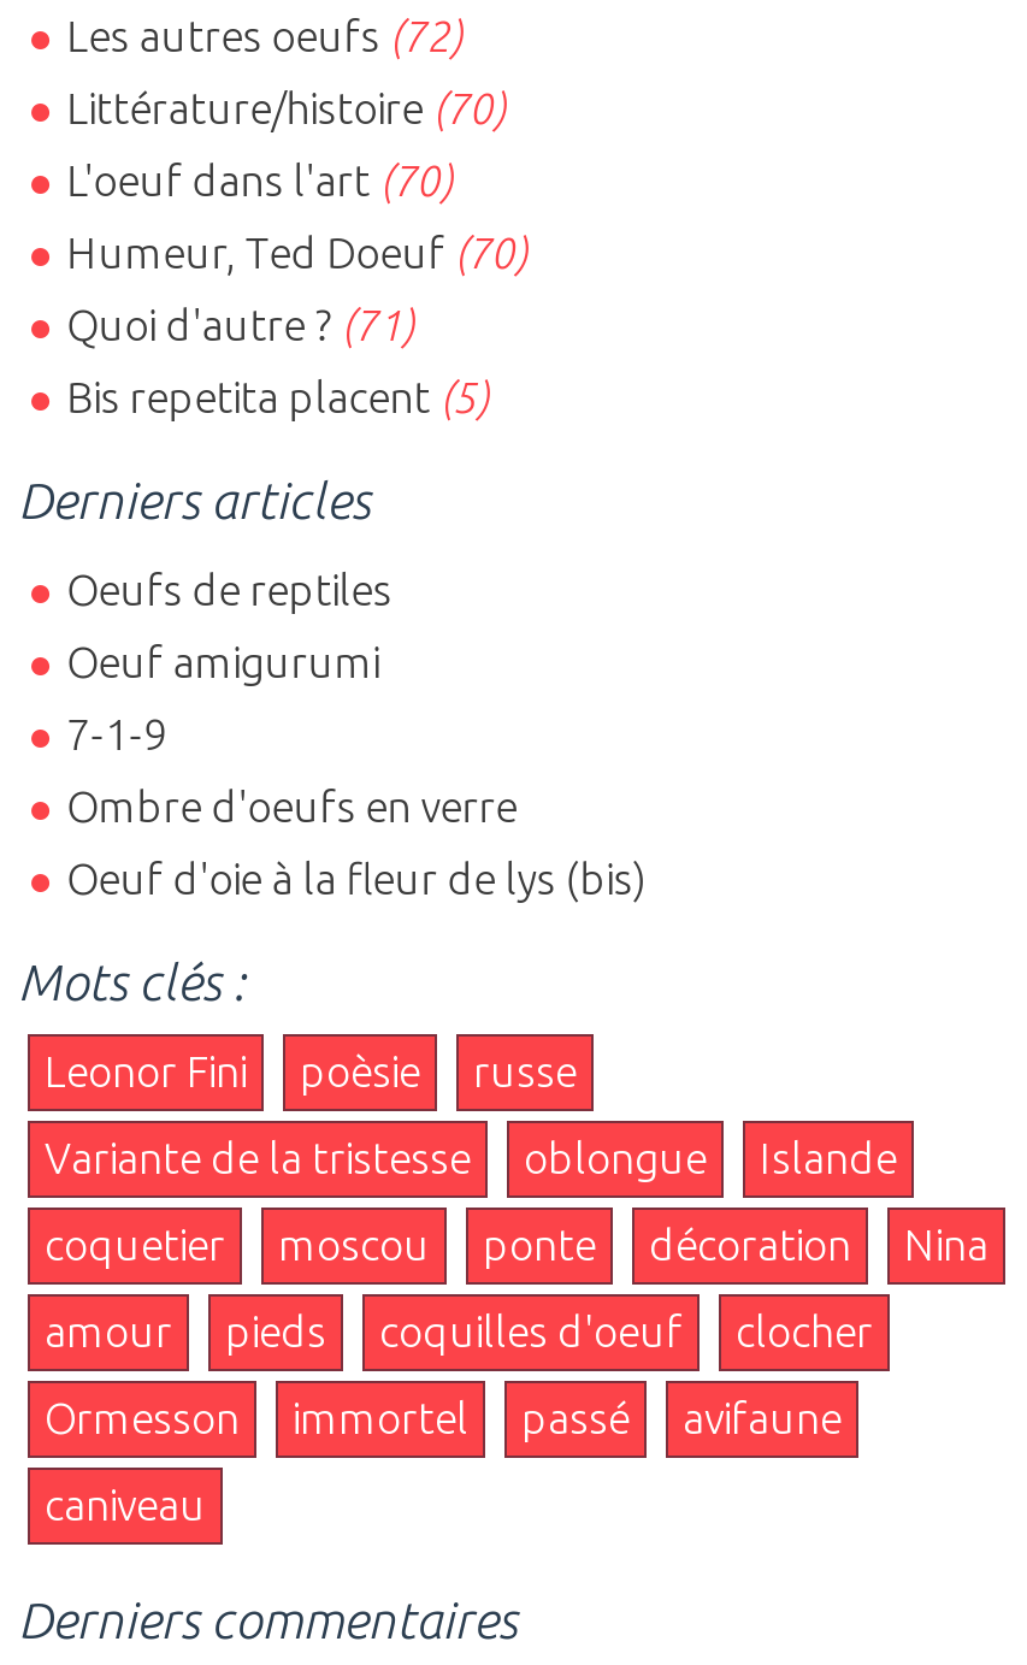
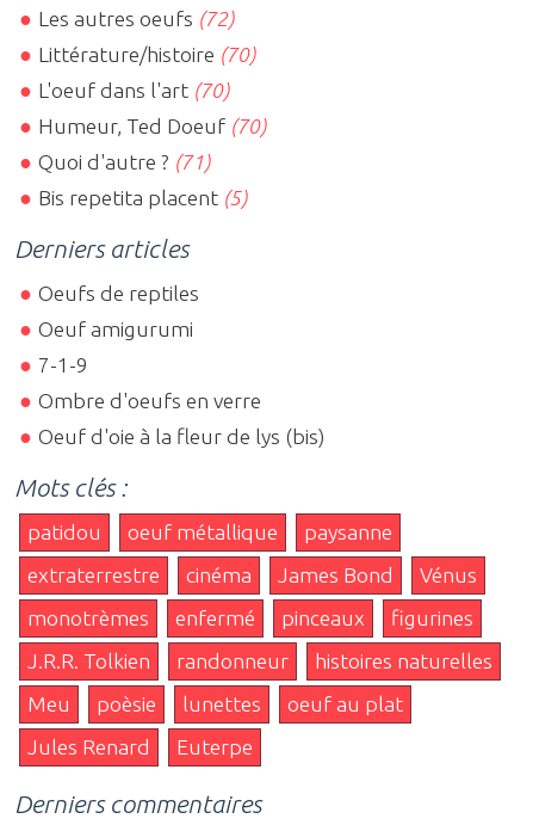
- Leonor Fini
+ patidou
+ oeuf métallique
+ paysanne
+ extraterrestre
+ cinéma
+ James Bond
+ Vénus
+ monotrèmes
+ enfermé
+ pinceaux
+ figurines
+ J.R.R. Tolkien
+ randonneur
+ histoires naturelles
+ Meu

- russe
- Variante de la tristesse
- oblongue
- Islande
- coquetier
- moscou
- ponte
- décoration
- Nina
- amour
- pieds
- coquilles d'oeuf
- clocher
- Ormesson
- immortel
- passé
- avifaune
- caniveau
+ lunettes
+ oeuf au plat
+ Jules Renard
+ Euterpe

moved down: poèsie
